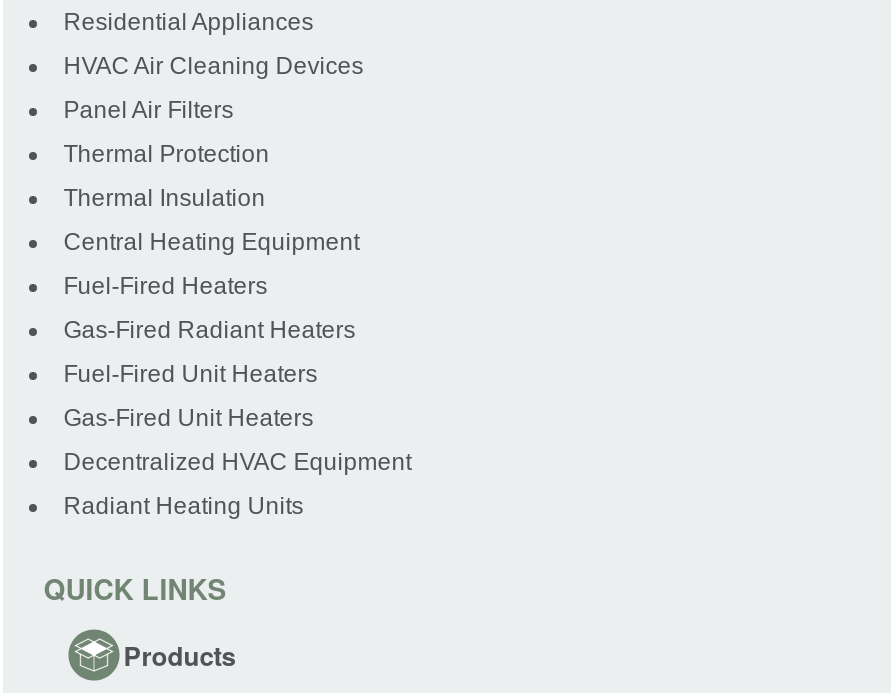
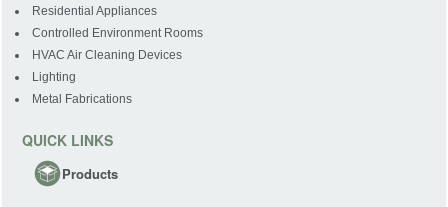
+ Controlled Environment Rooms

moved down: HVAC Air Cleaning Devices

- Panel Air Filters
- Thermal Protection
- Thermal Insulation
- Central Heating Equipment
- Fuel-Fired Heaters
- Gas-Fired Radiant Heaters
- Fuel-Fired Unit Heaters
- Gas-Fired Unit Heaters
- Decentralized HVAC Equipment
- Radiant Heating Units
+ Lighting
+ Metal Fabrications
